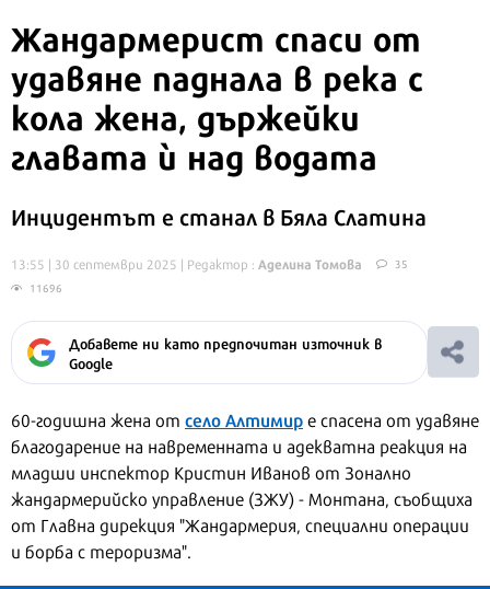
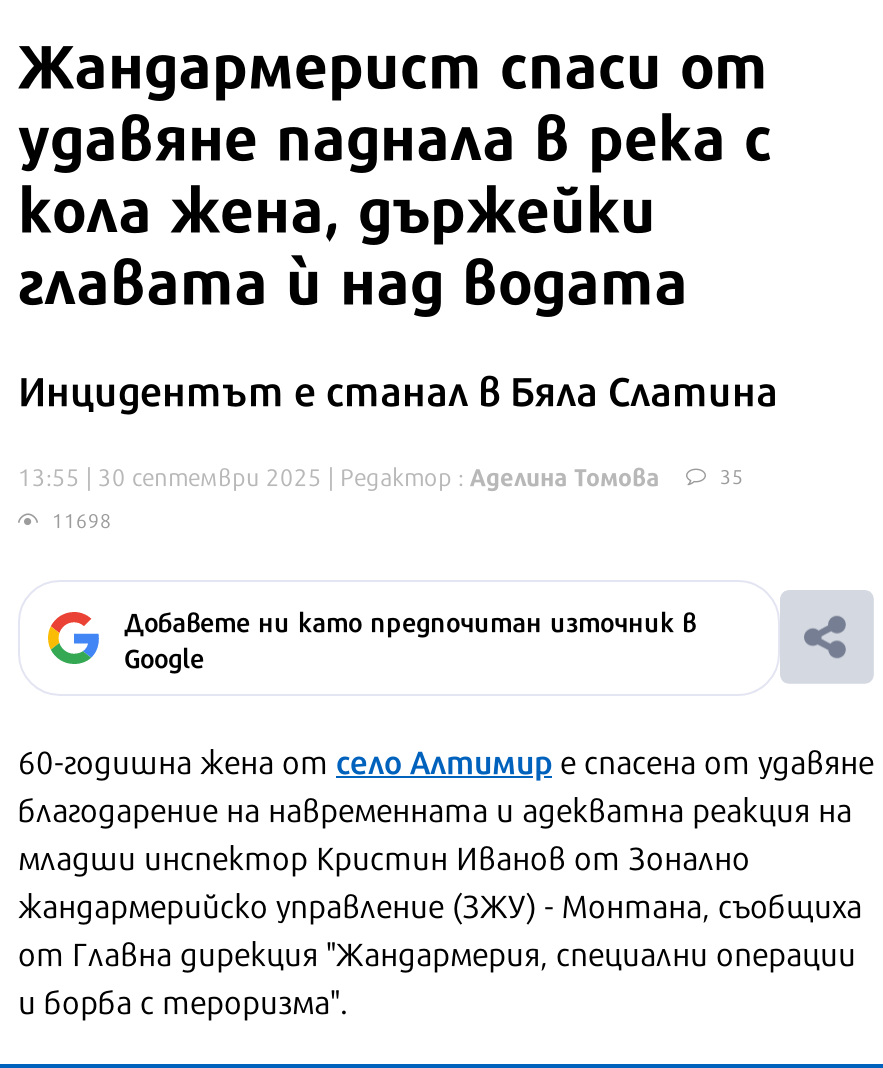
- 11696
+ 11698
